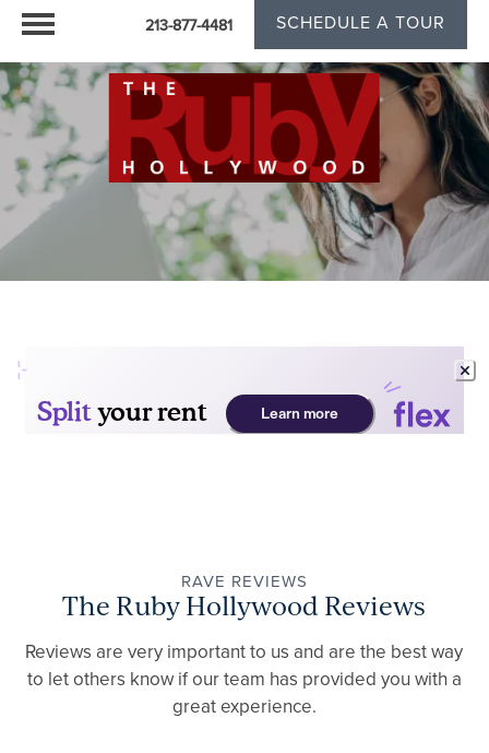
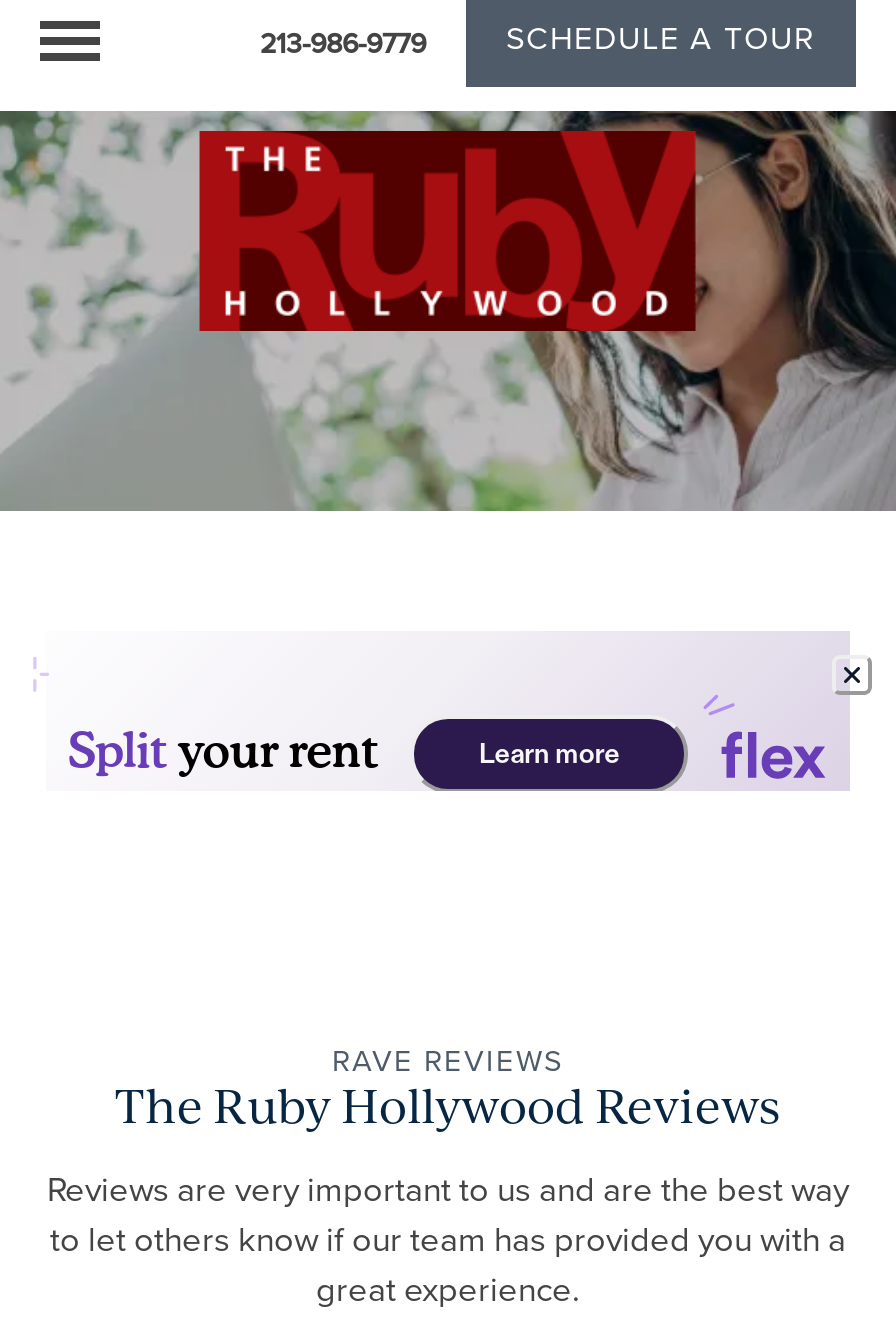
- 213-877-4481 SCHEDULE A TOUR
+ 213-986-9779 SCHEDULE A TOUR
